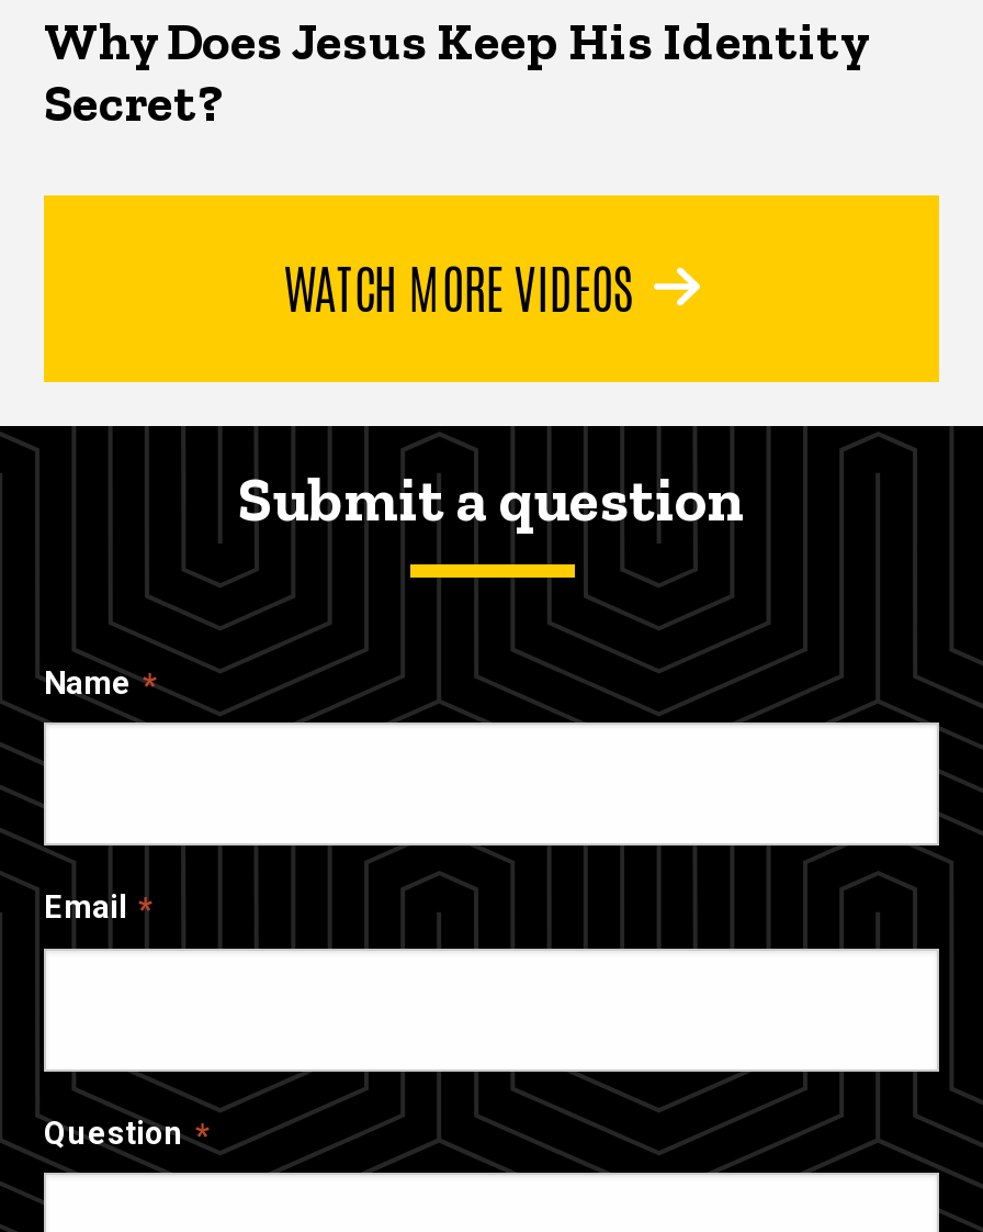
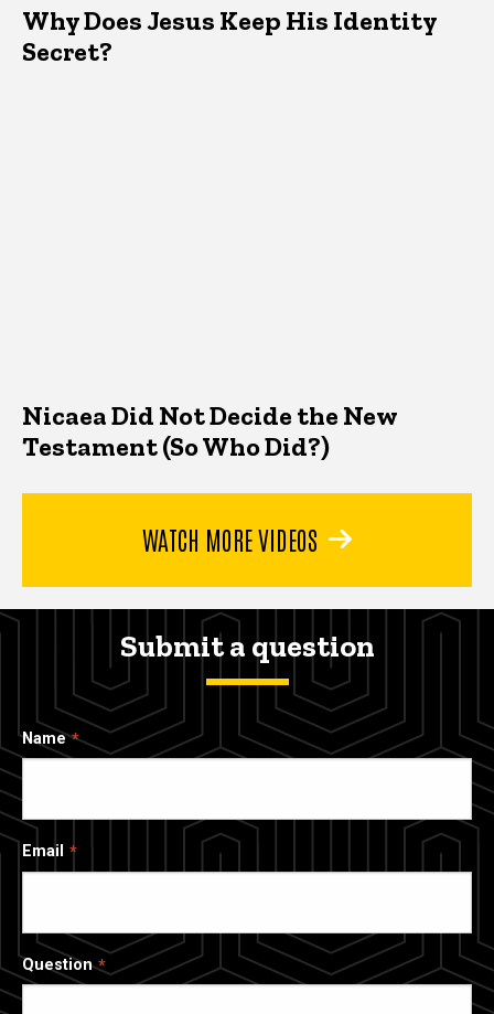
+ Nicaea Did Not Decide the New
+ Testament (So Who Did?)
